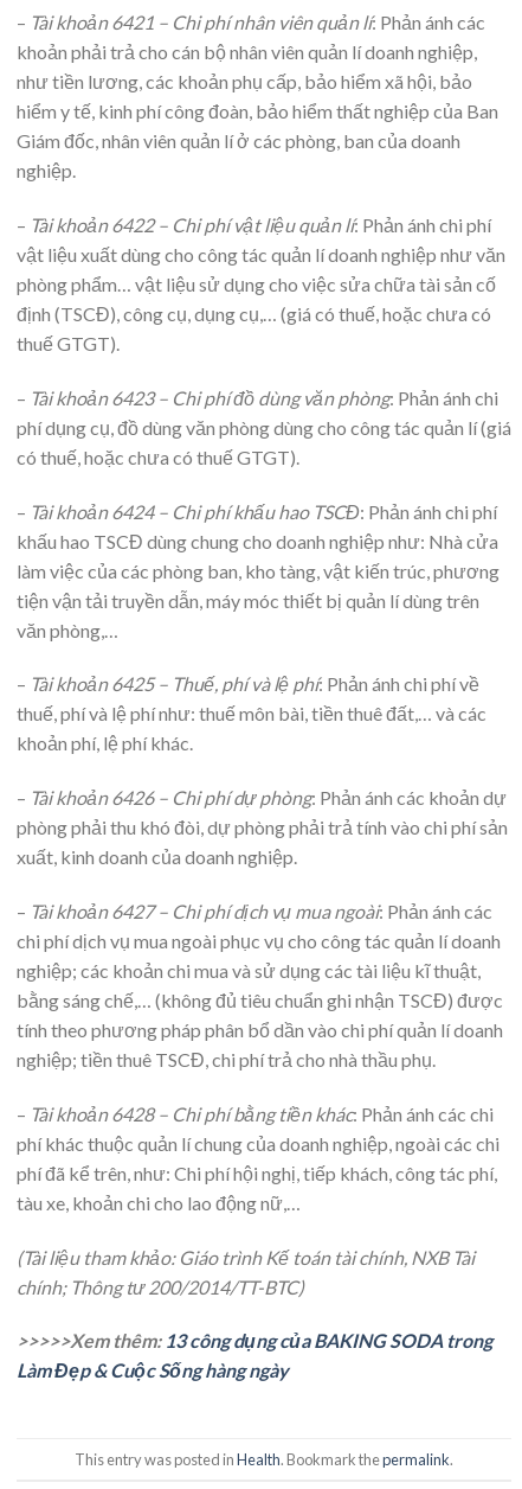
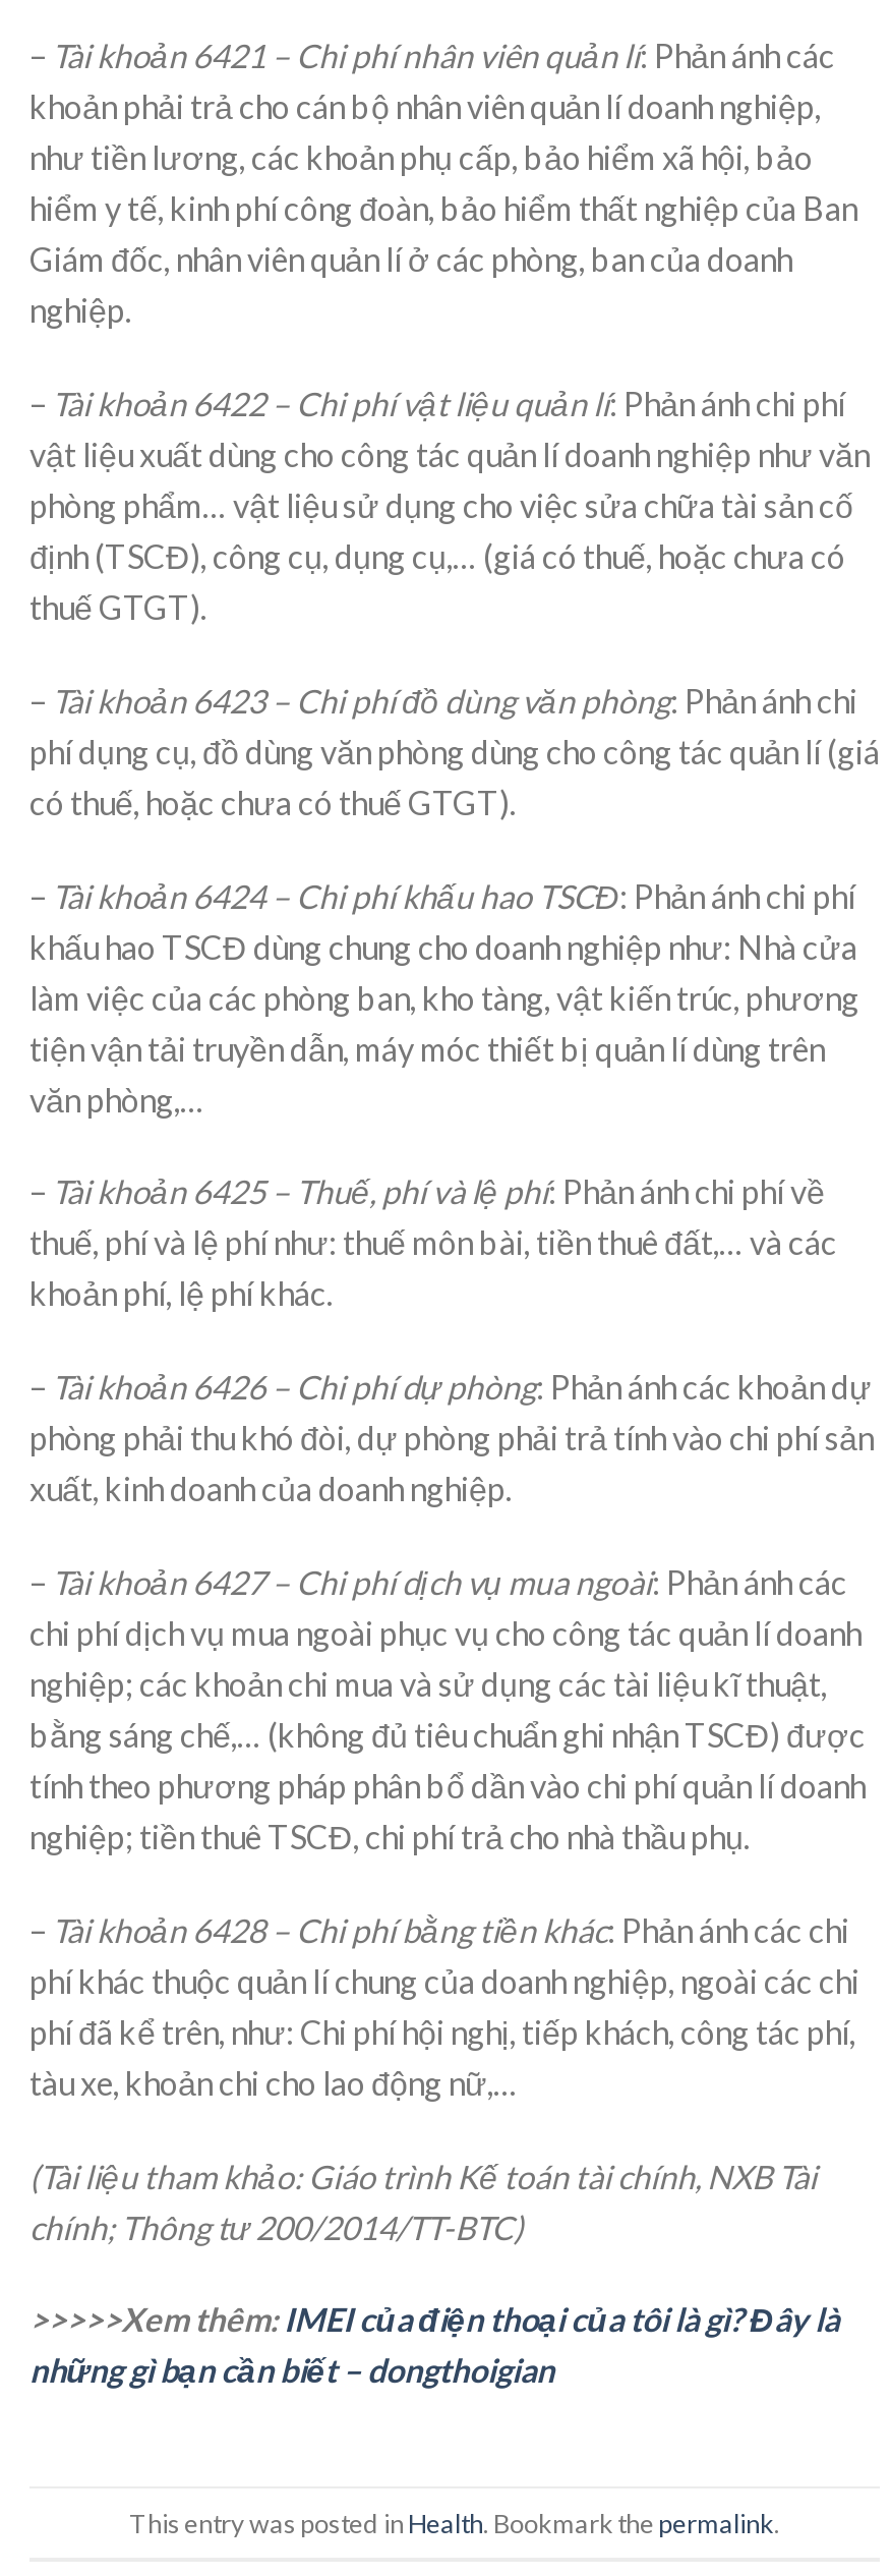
- >>>>>Xem thêm: 13 công dụng của BAKING SODA trong
- Làm Đẹp & Cuộc Sống hàng ngày
+ >>>>>Xem thêm: IMEI của điện thoại của tôi là gì? Đây là
+ những gì bạn cần biết – dongthoigian
